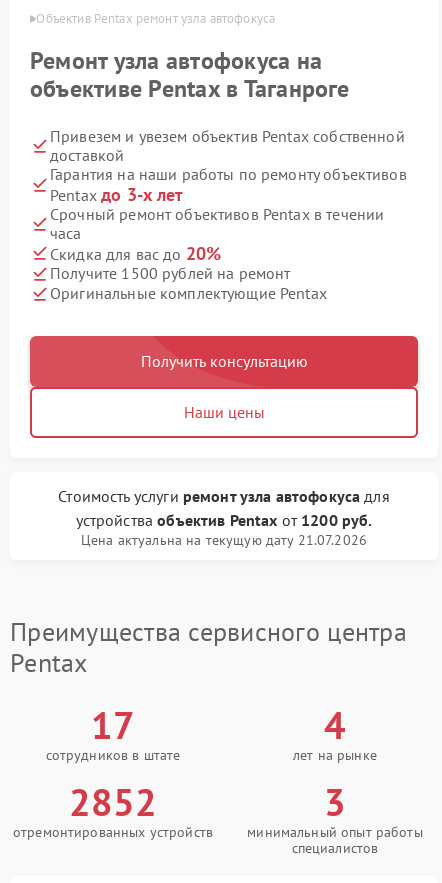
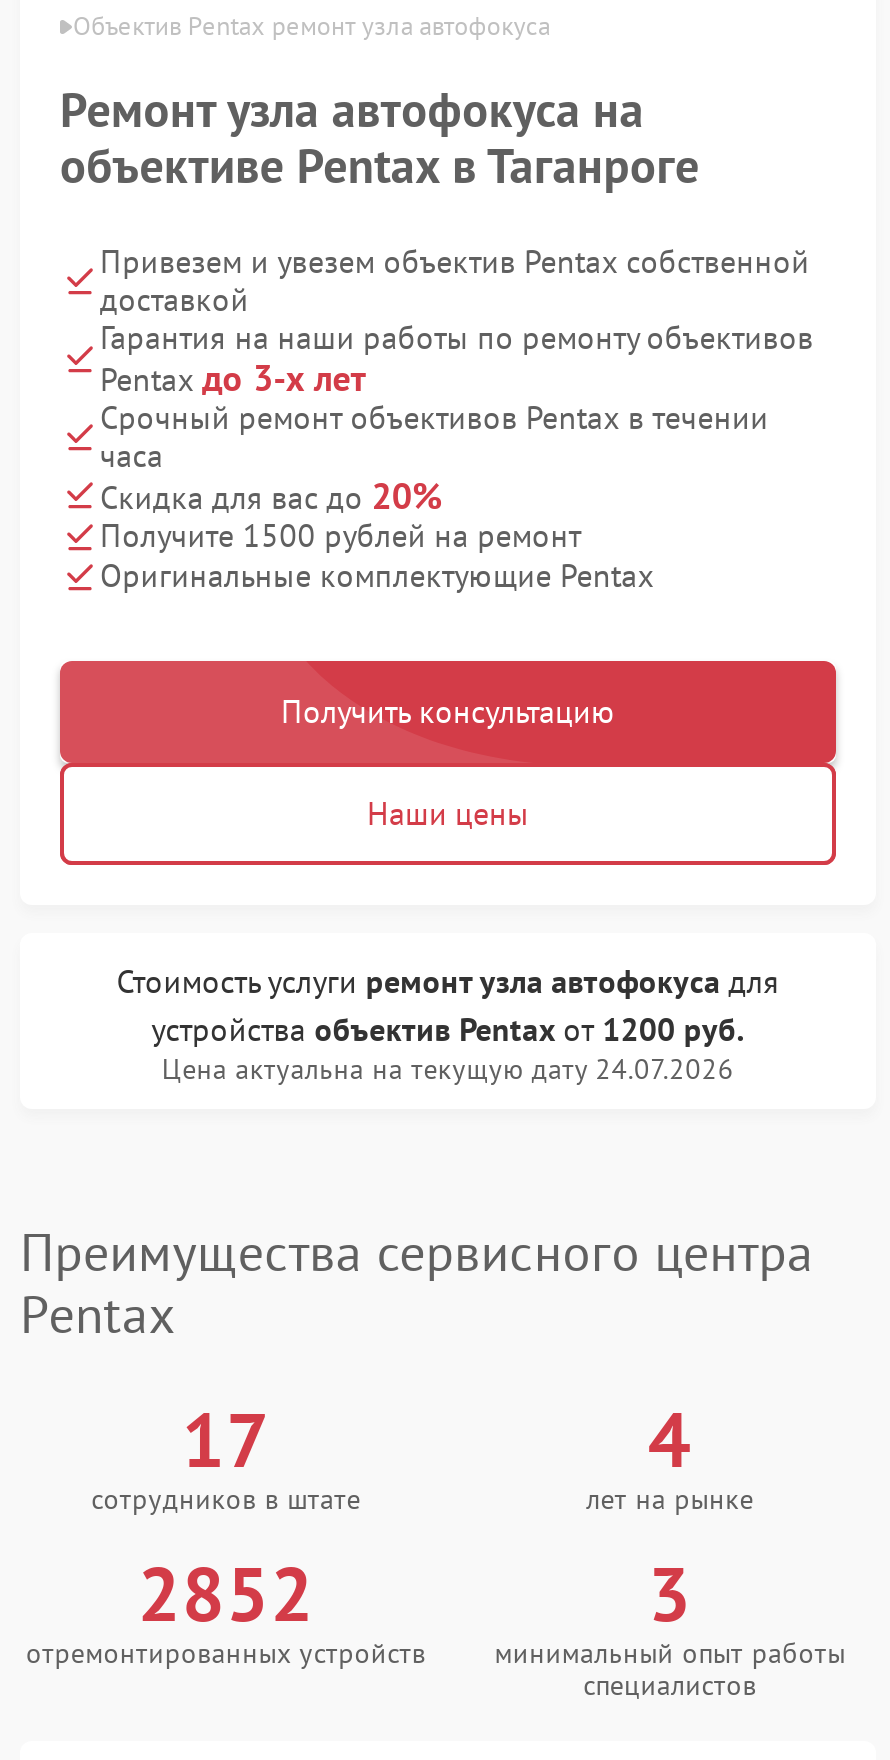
- Цена актуальна на текущую дату 21.07.2026
+ Цена актуальна на текущую дату 24.07.2026
